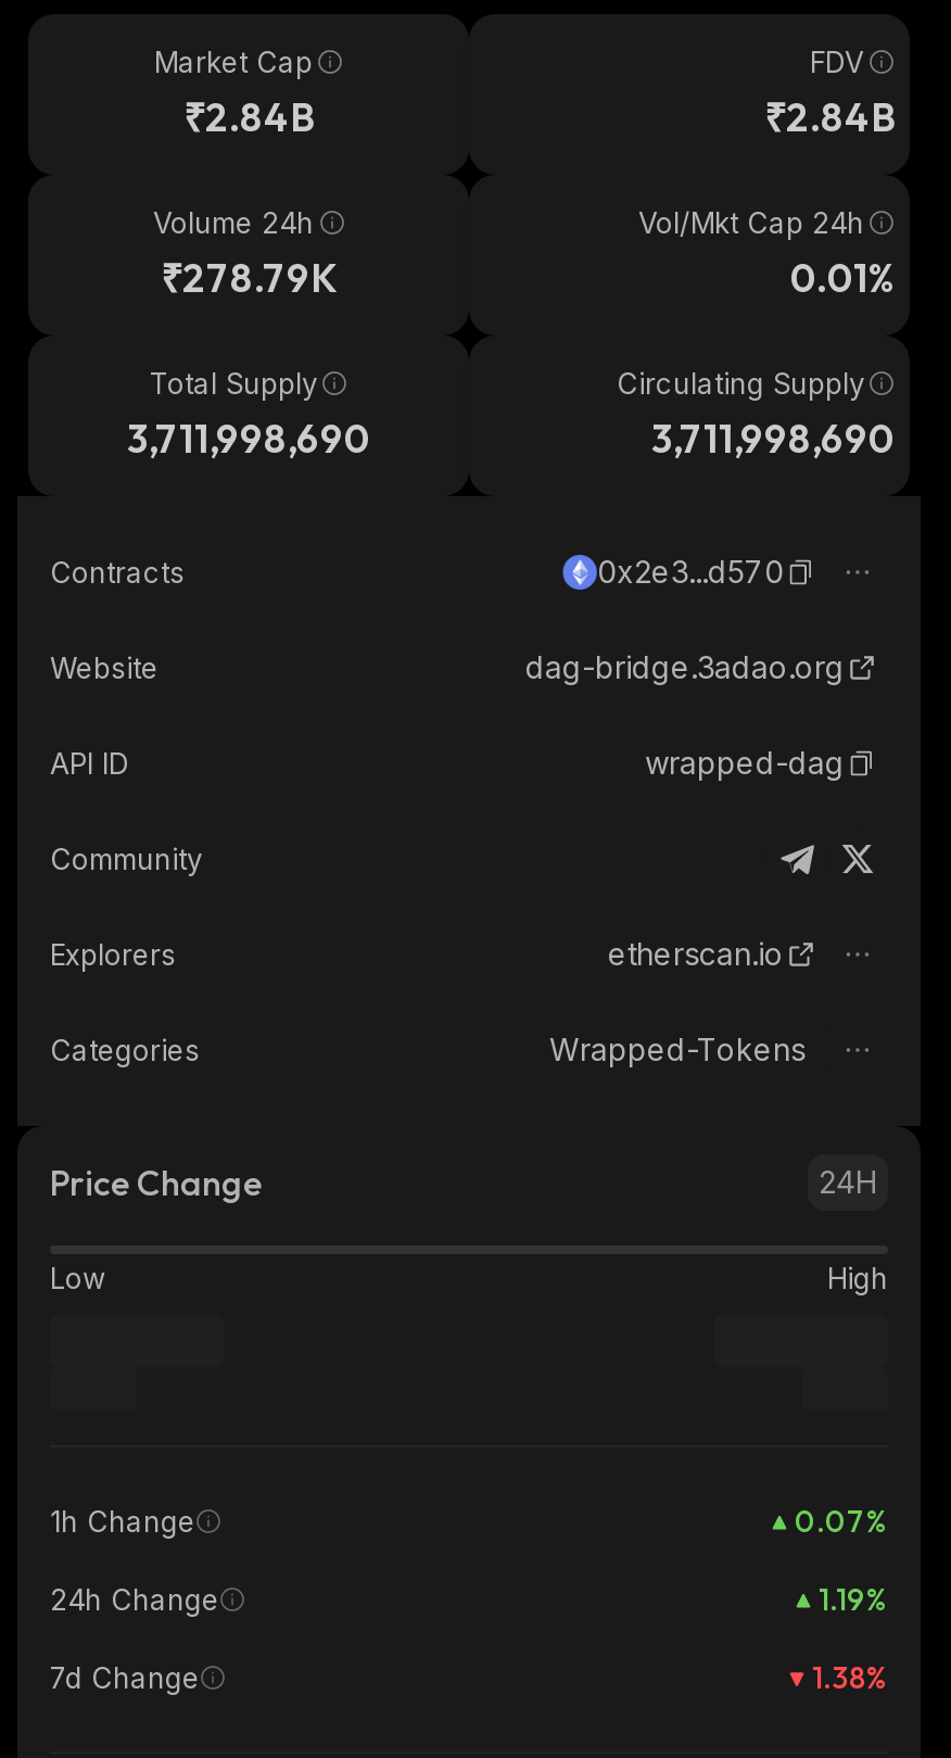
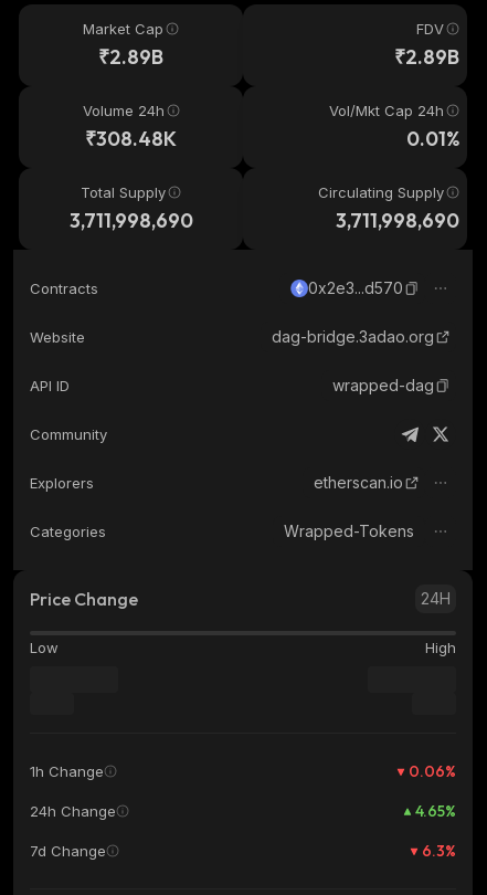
- ₹2.84B
+ ₹2.89B

- ₹2.84B
+ ₹2.89B

- ₹278.79K
+ ₹308.48K

- 0.07%
+ 0.06%

- 1.19%
+ 4.65%

- 1.38%
+ 6.3%
